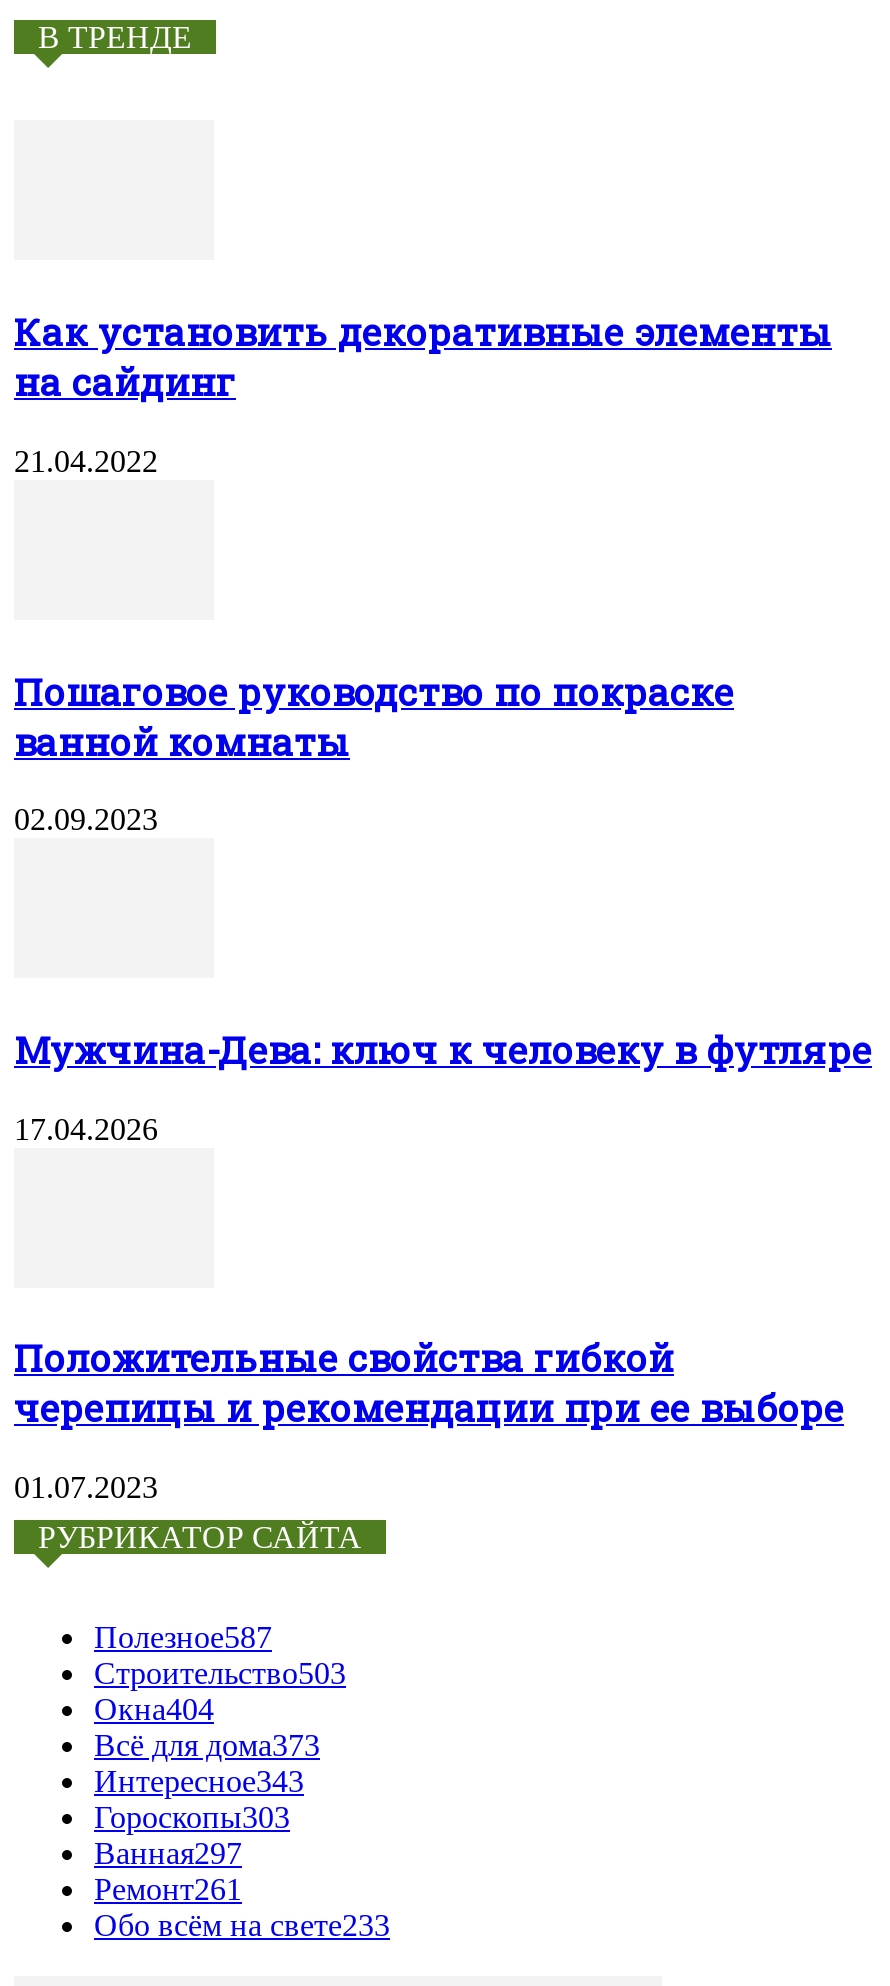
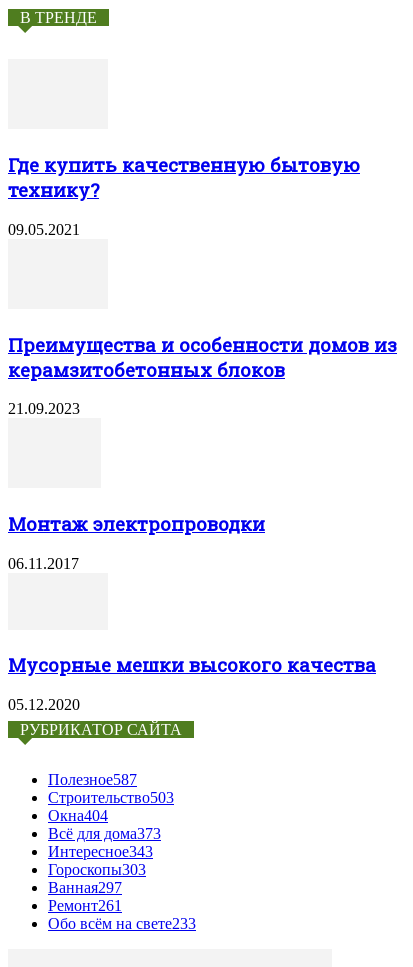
- Как установить декоративные элементы
- на сайдинг
+ Где купить качественную бытовую
+ технику?

- 21.04.2022
+ 09.05.2021

- Пошаговое руководство по покраске
- ванной комнаты
+ Преимущества и особенности домов из
+ керамзитобетонных блоков

- 02.09.2023
+ 21.09.2023

- Мужчина-Дева: ключ к человеку в футляре
+ Монтаж электропроводки

- 17.04.2026
+ 06.11.2017

- Положительные свойства гибкой
- черепицы и рекомендации при ее выборе
+ Мусорные мешки высокого качества

- 01.07.2023
+ 05.12.2020
